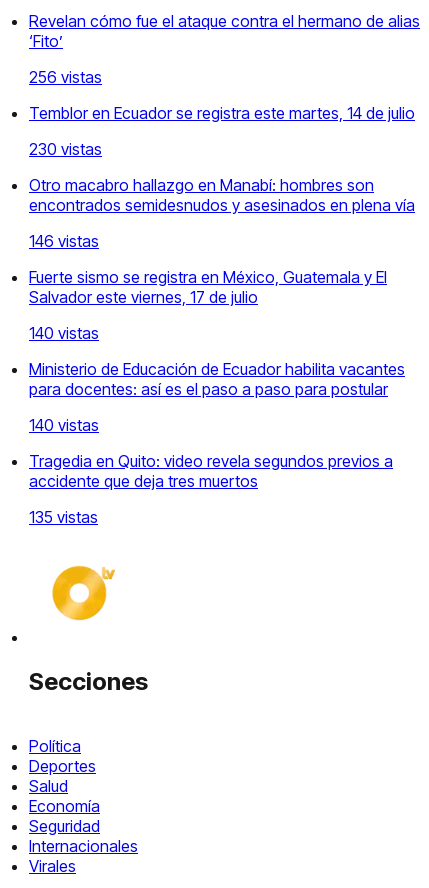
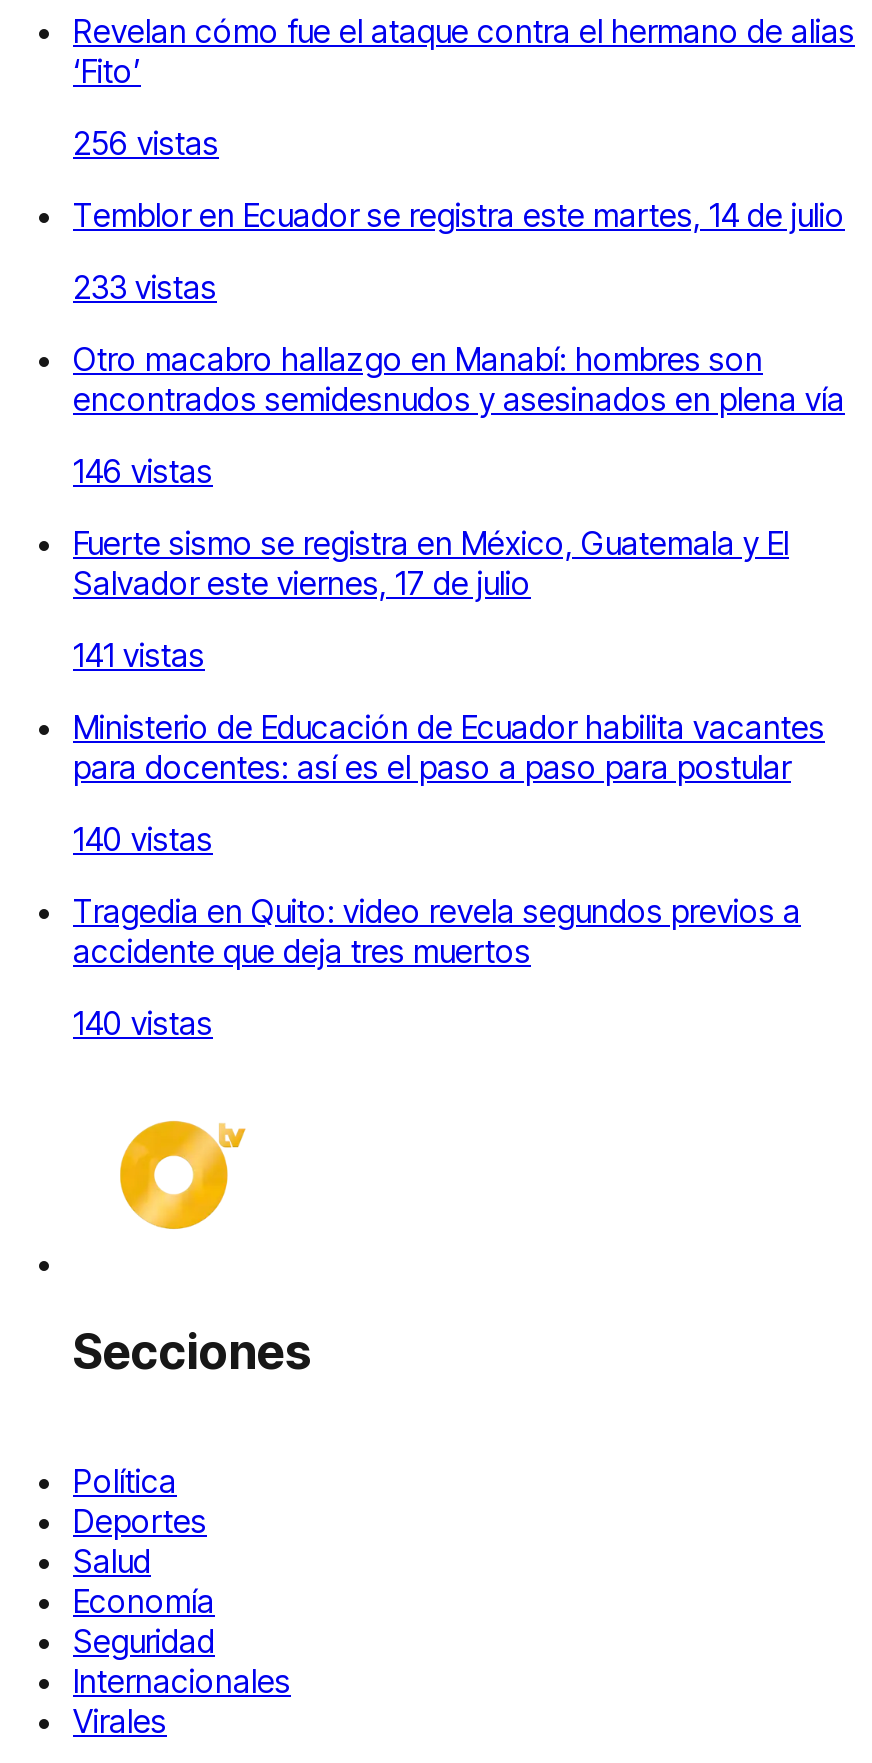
- 230 vistas
+ 233 vistas

- 140 vistas
+ 141 vistas

- 135 vistas
+ 140 vistas
